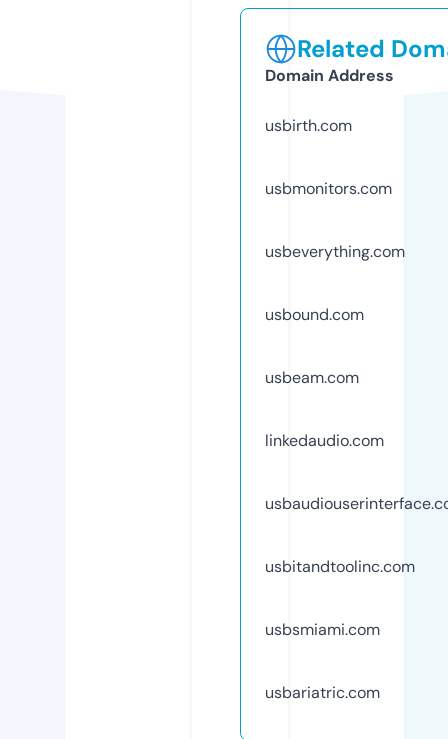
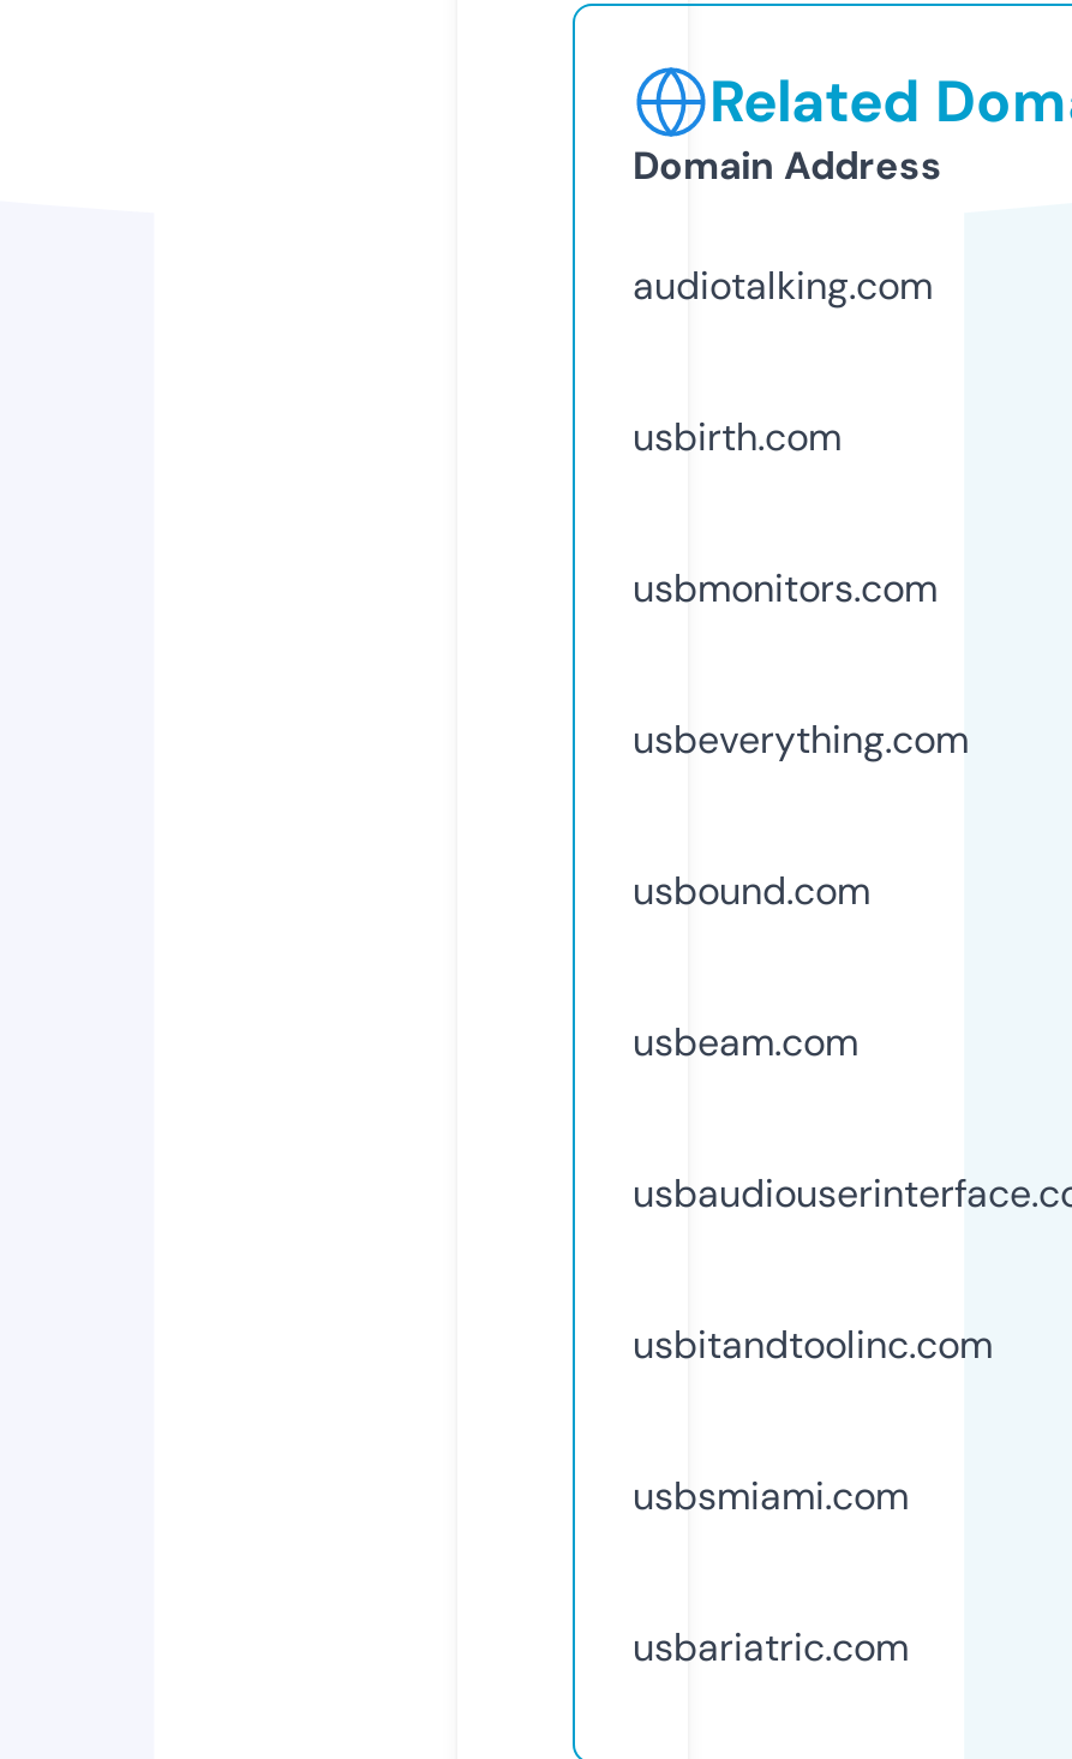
+ audiotalking.com

moved down: usbirth.com | usbmonitors.com | usbeverything.com | usbound.com | usbeam.com

- linkedaudio.com
